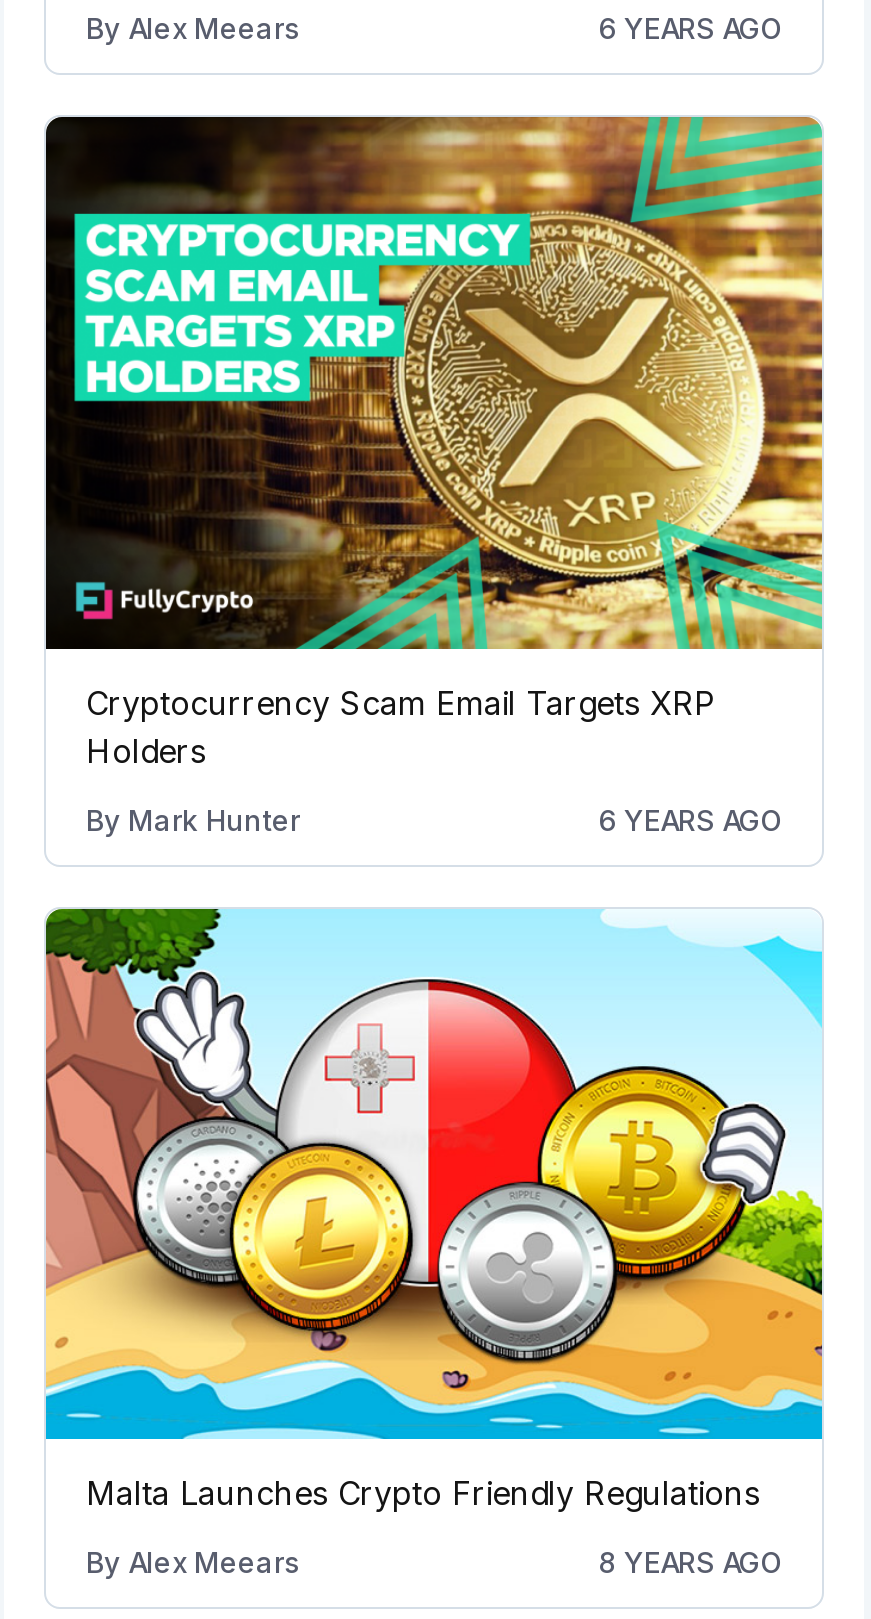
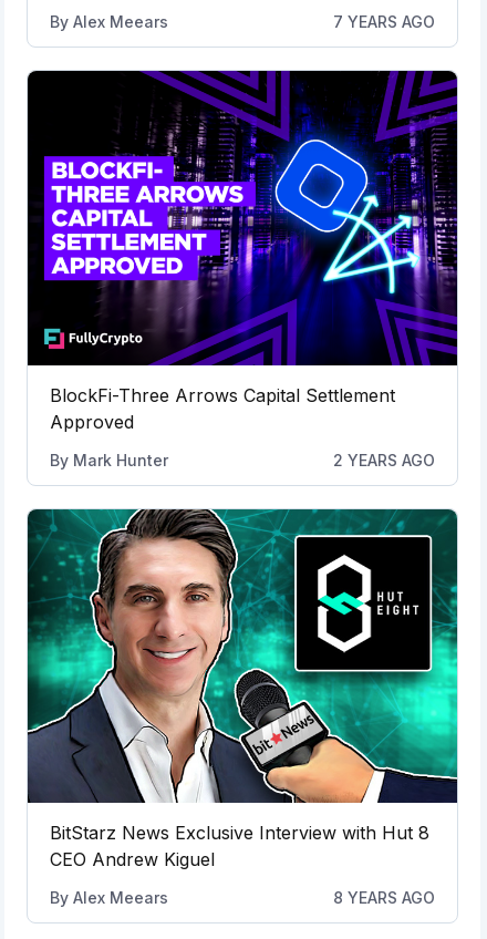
- 6 YEARS AGO
+ 7 YEARS AGO

- [image]
- Cryptocurrency Scam Email Targets XRP
- Holders
+ [image]
+ BlockFi-Three Arrows Capital Settlement
+ Approved

- 6 YEARS AGO
+ 2 YEARS AGO

- [image]
- Malta Launches Crypto Friendly Regulations
+ [image]
+ BitStarz News Exclusive Interview with Hut 8
+ CEO Andrew Kiguel
